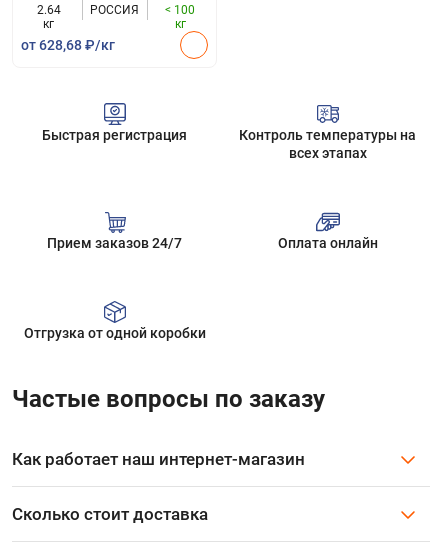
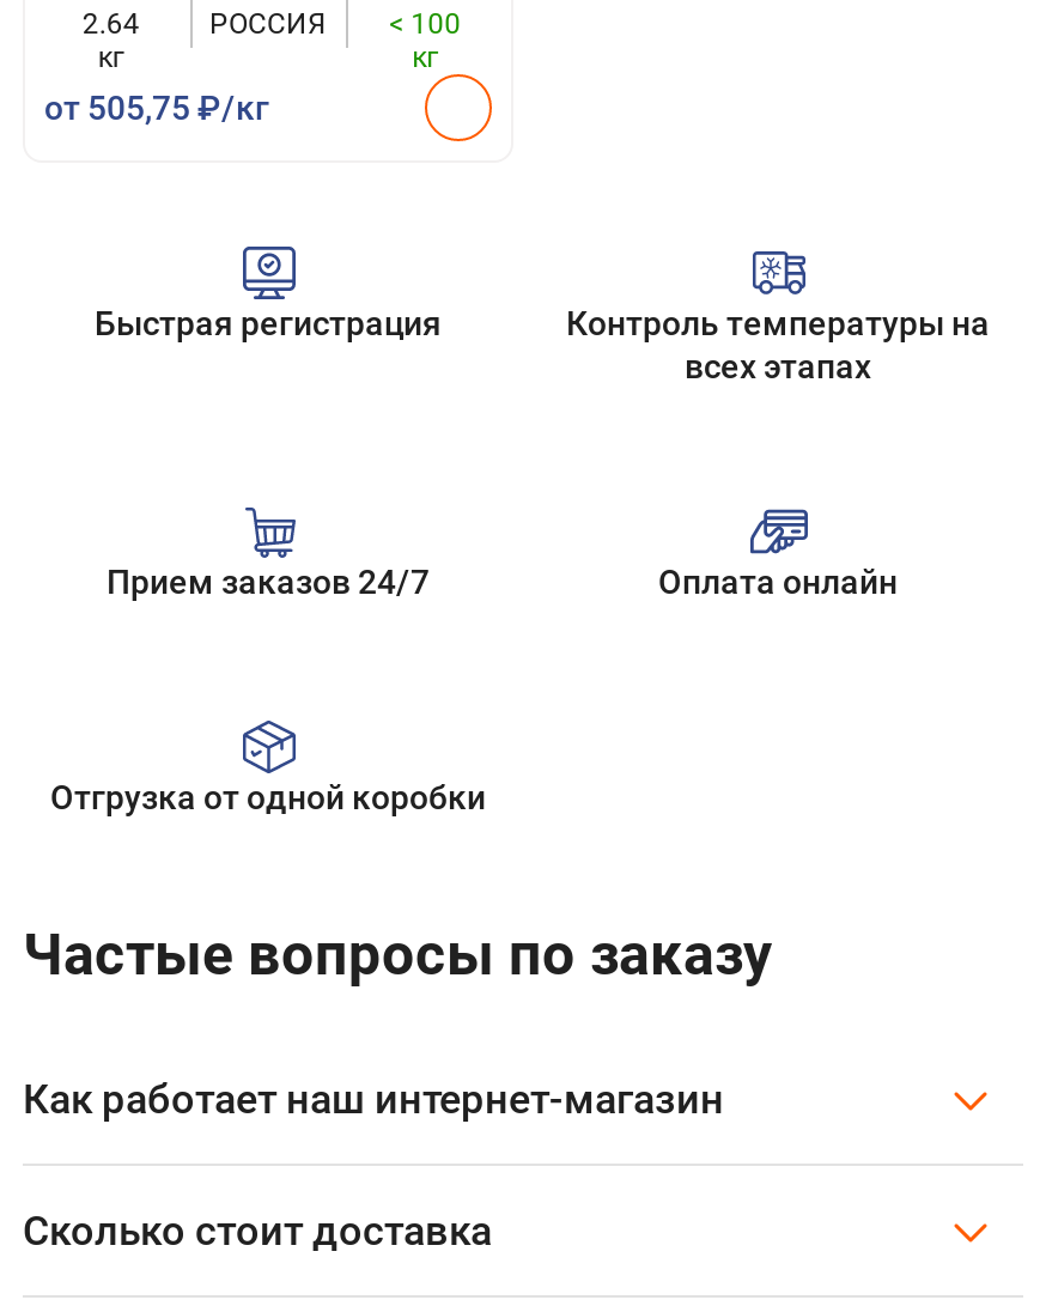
- от 628,68 ₽/кг
+ от 505,75 ₽/кг
